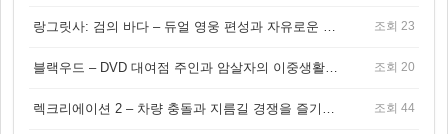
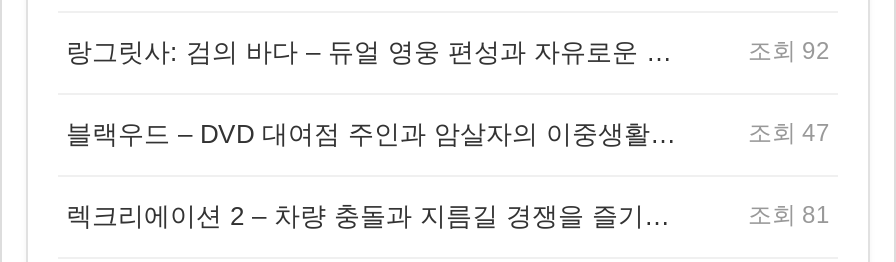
- 조회 23
+ 조회 92

- 조회 20
+ 조회 47

- 조회 44
+ 조회 81
